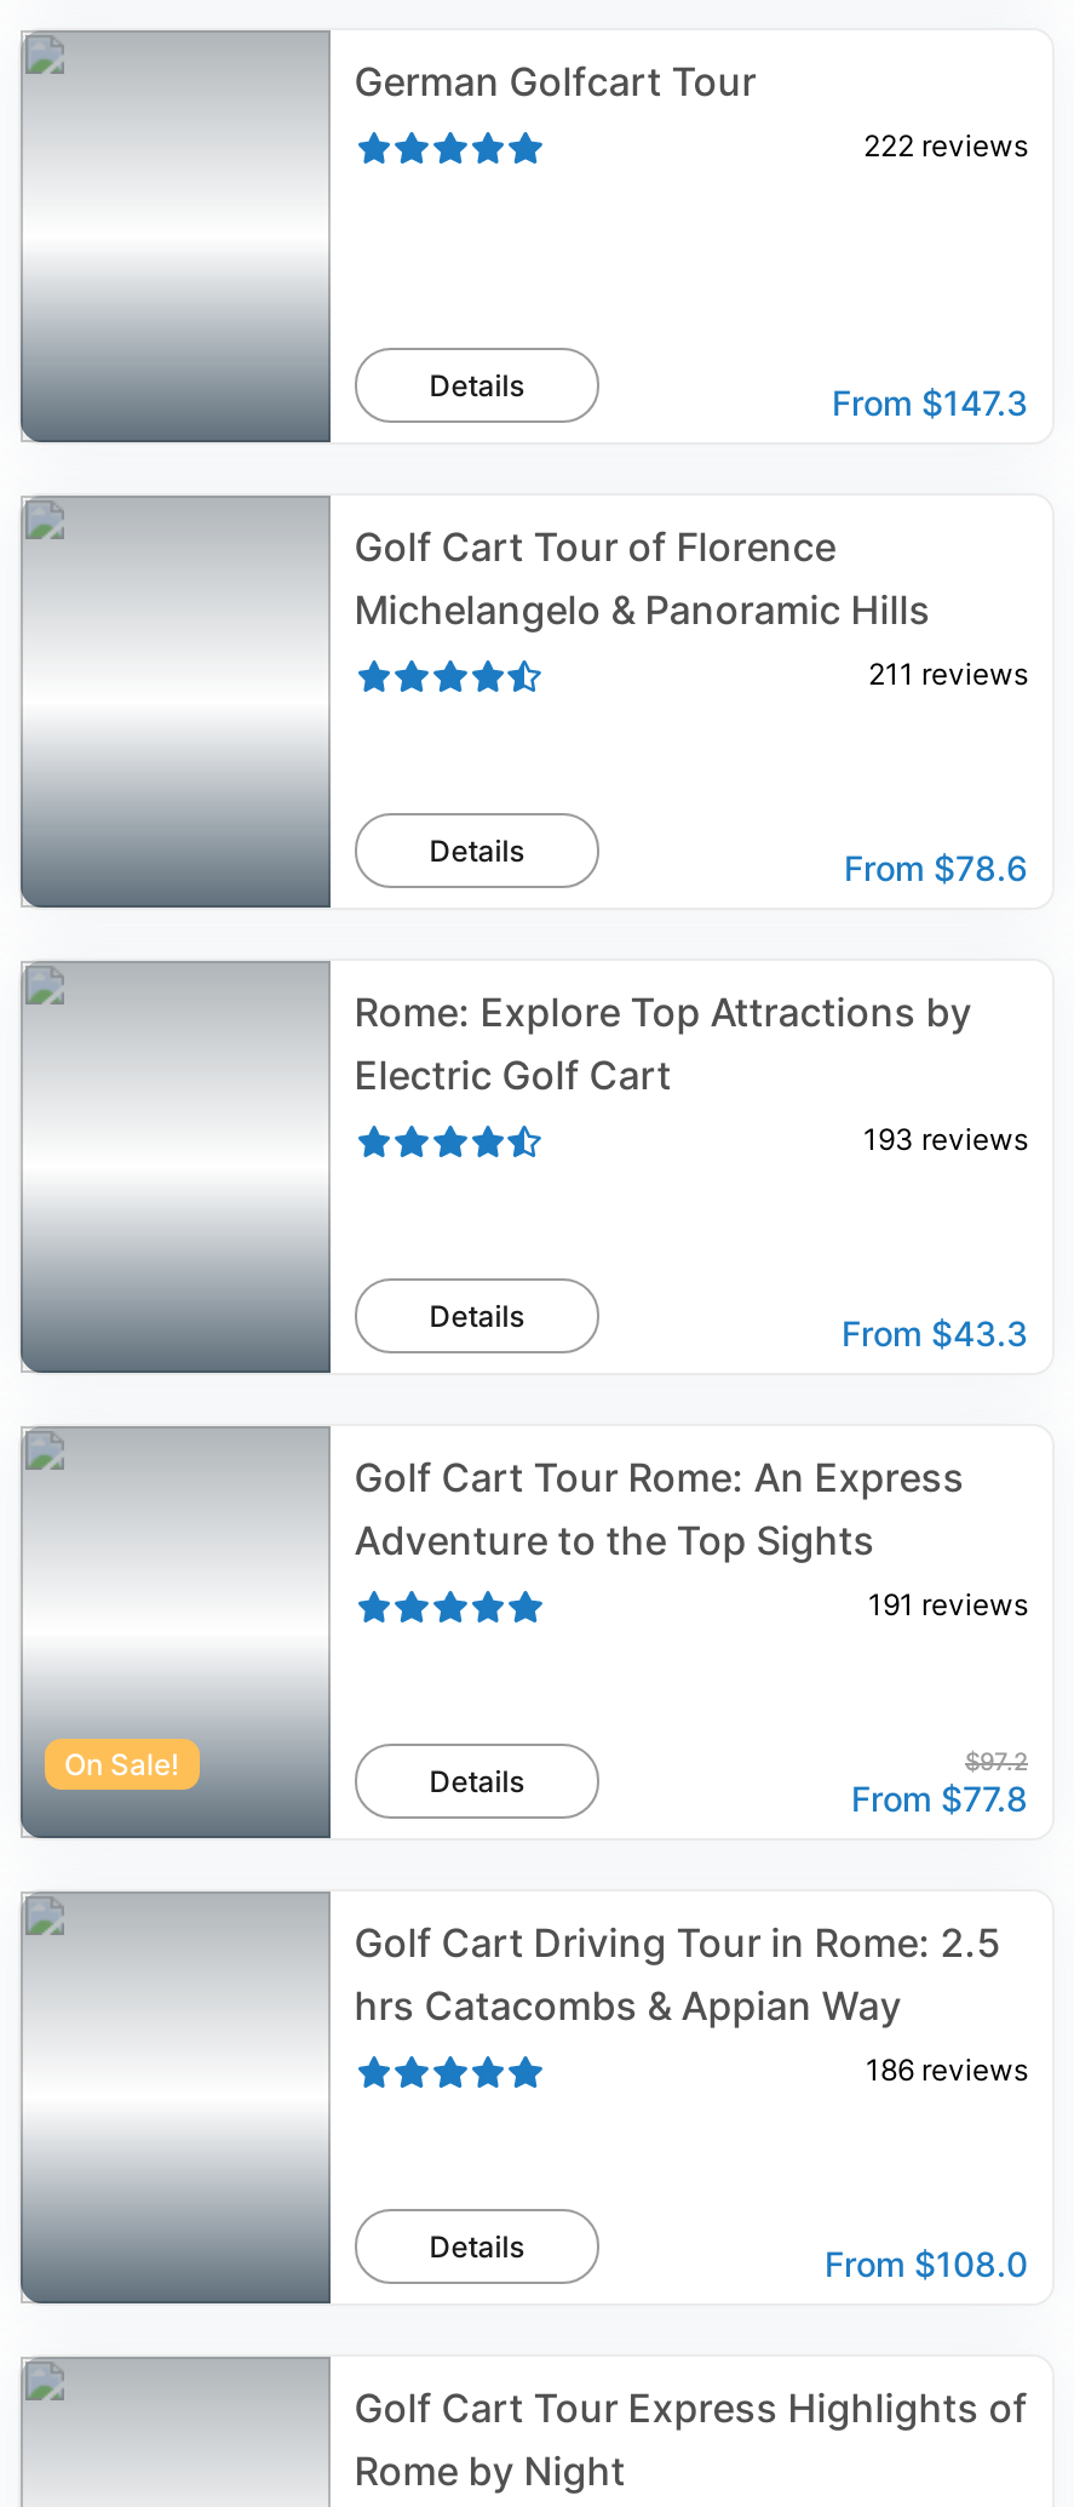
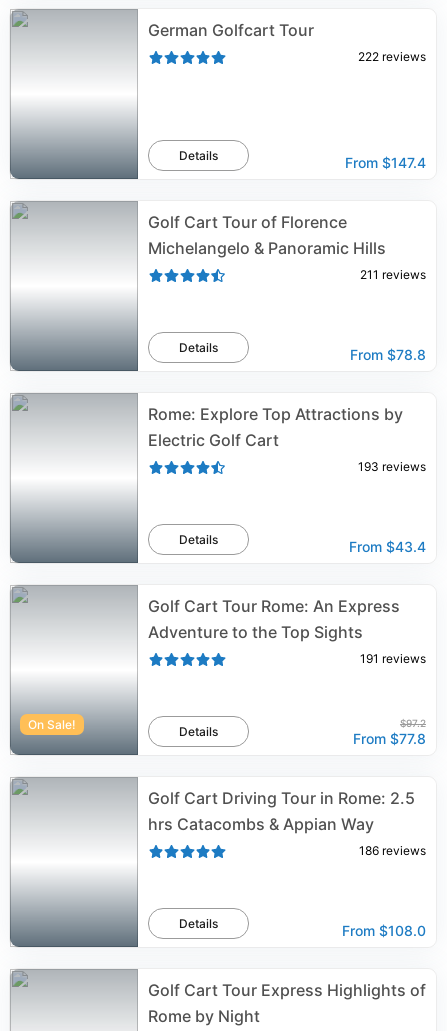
- From $147.3
+ From $147.4

- From $78.6
+ From $78.8

- From $43.3
+ From $43.4
